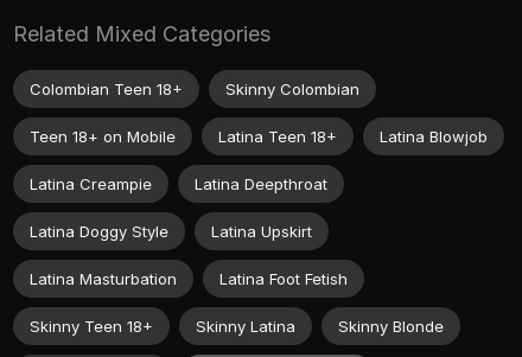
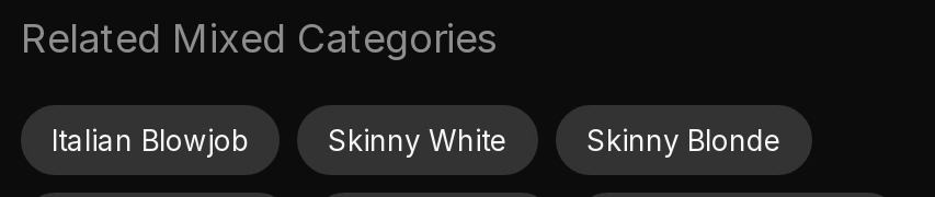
- Colombian Teen 18+
- Skinny Colombian
- Teen 18+ on Mobile
- Latina Teen 18+
- Latina Blowjob
- Latina Creampie
- Latina Deepthroat
- Latina Doggy Style
- Latina Upskirt
- Latina Masturbation
- Latina Foot Fetish
- Skinny Teen 18+
- Skinny Latina
+ Italian Blowjob
+ Skinny White
